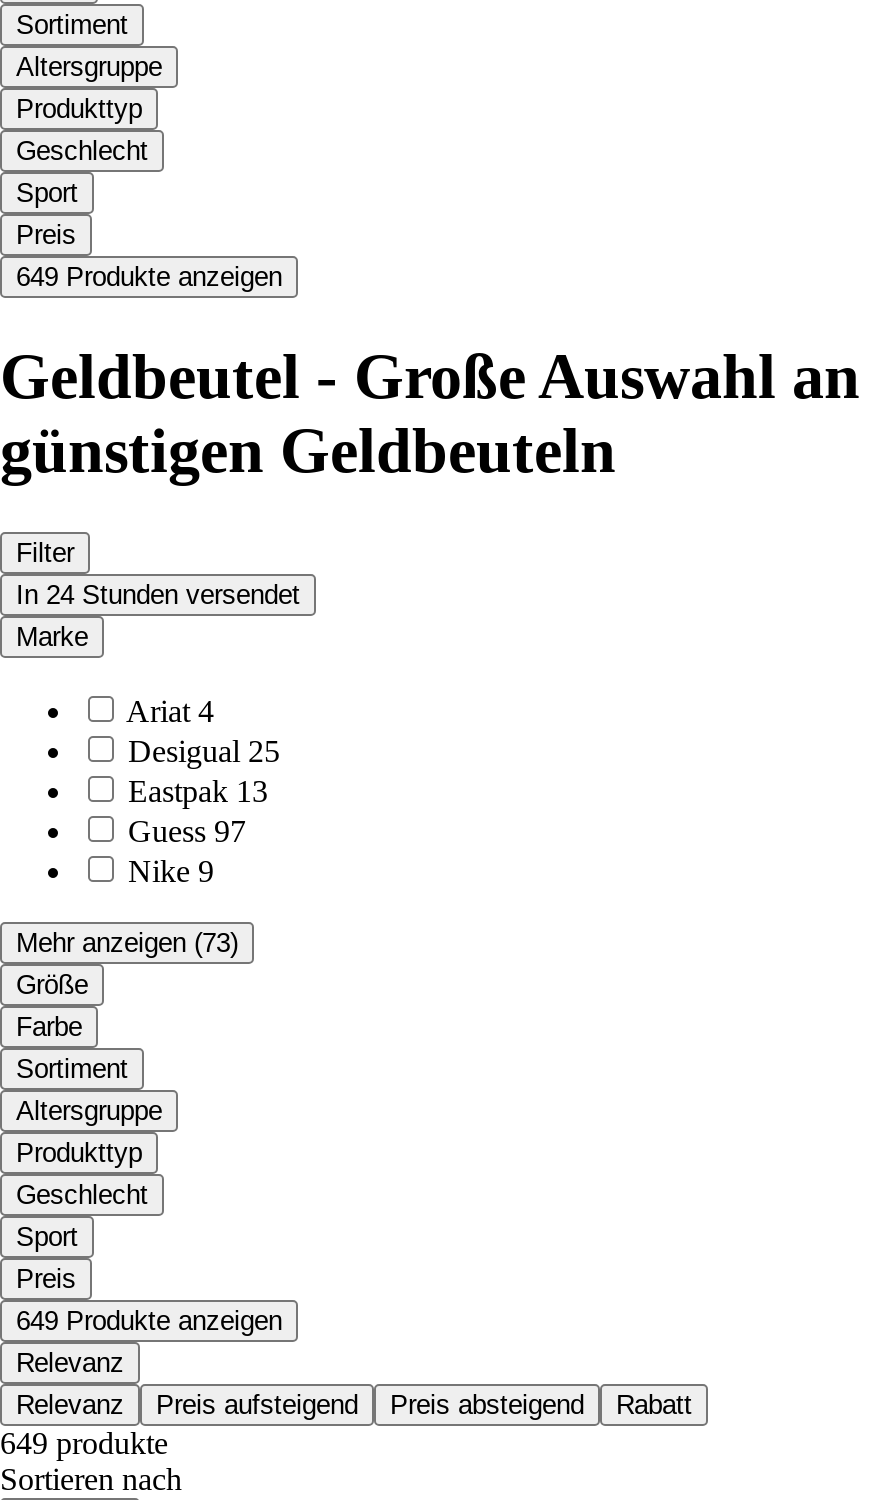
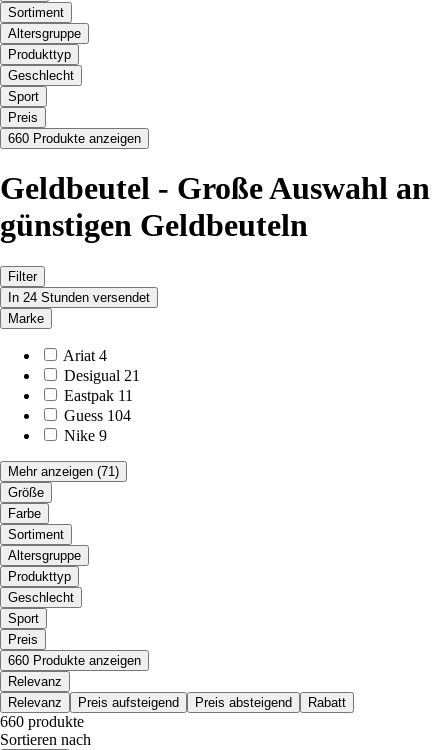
- 649 Produkte anzeigen
+ 660 Produkte anzeigen

- Desigual 25
+ Desigual 21

- Eastpak 13
+ Eastpak 11

- Guess 97
+ Guess 104

- Mehr anzeigen (73)
+ Mehr anzeigen (71)

- 649 Produkte anzeigen
+ 660 Produkte anzeigen

- 649 produkte
+ 660 produkte
